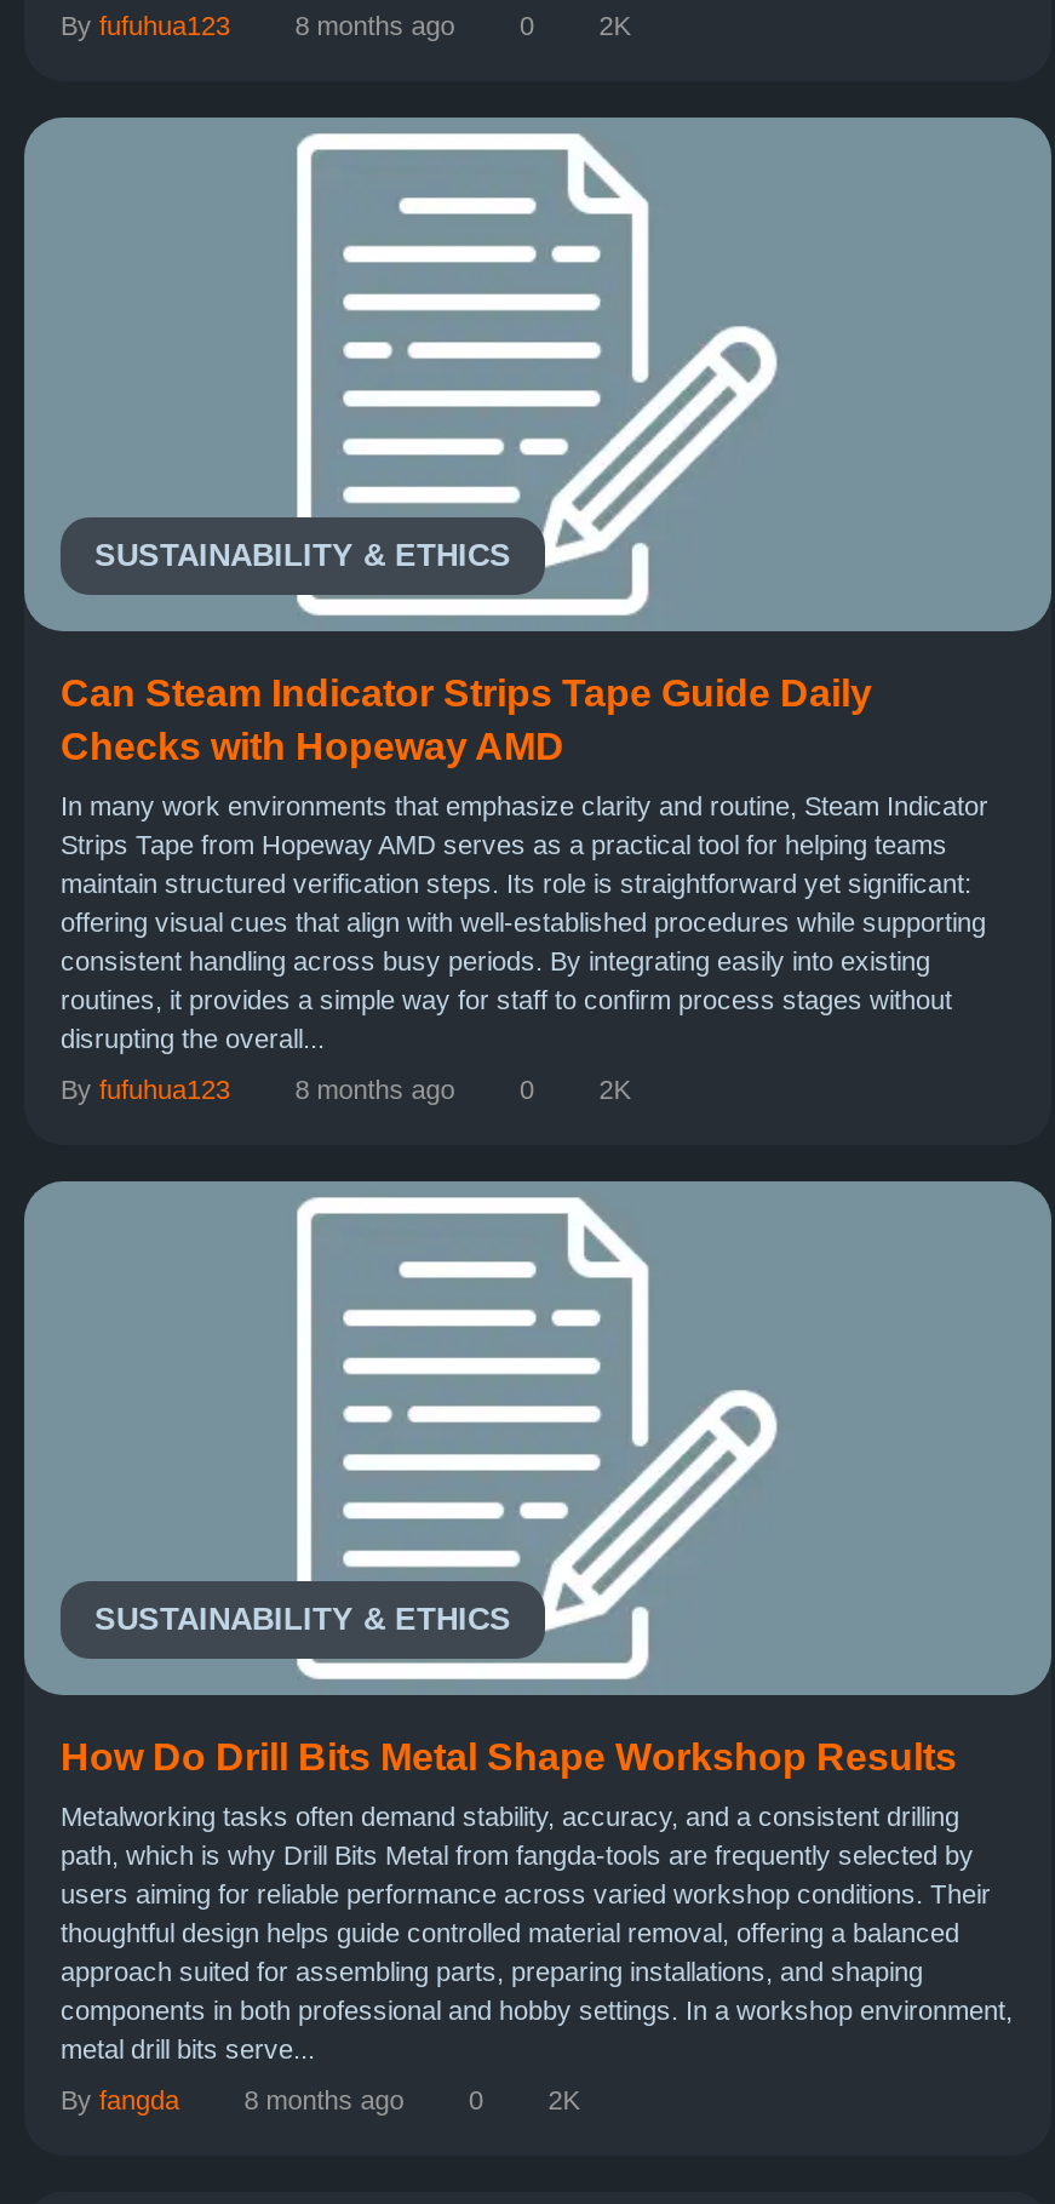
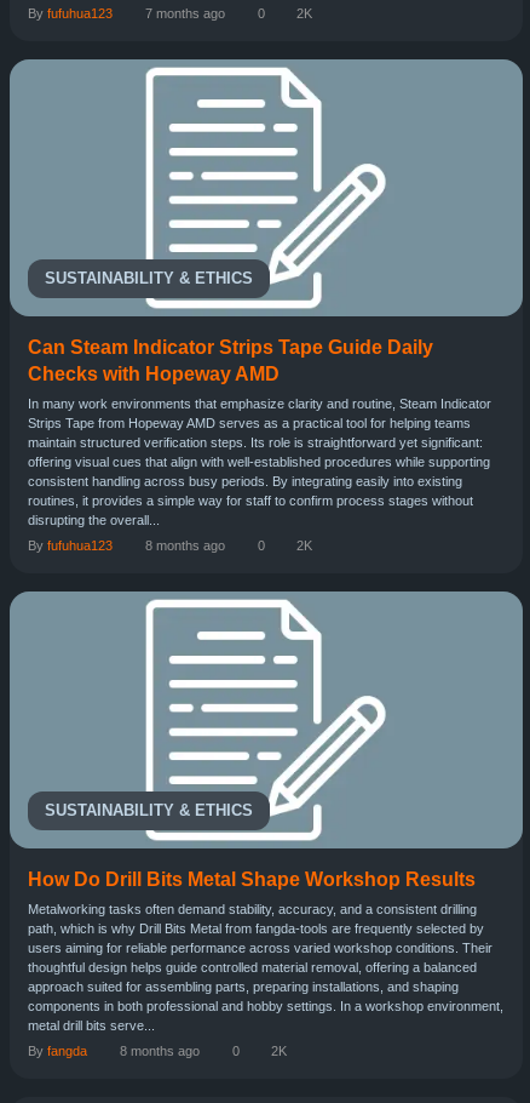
- 8 months ago
+ 7 months ago
